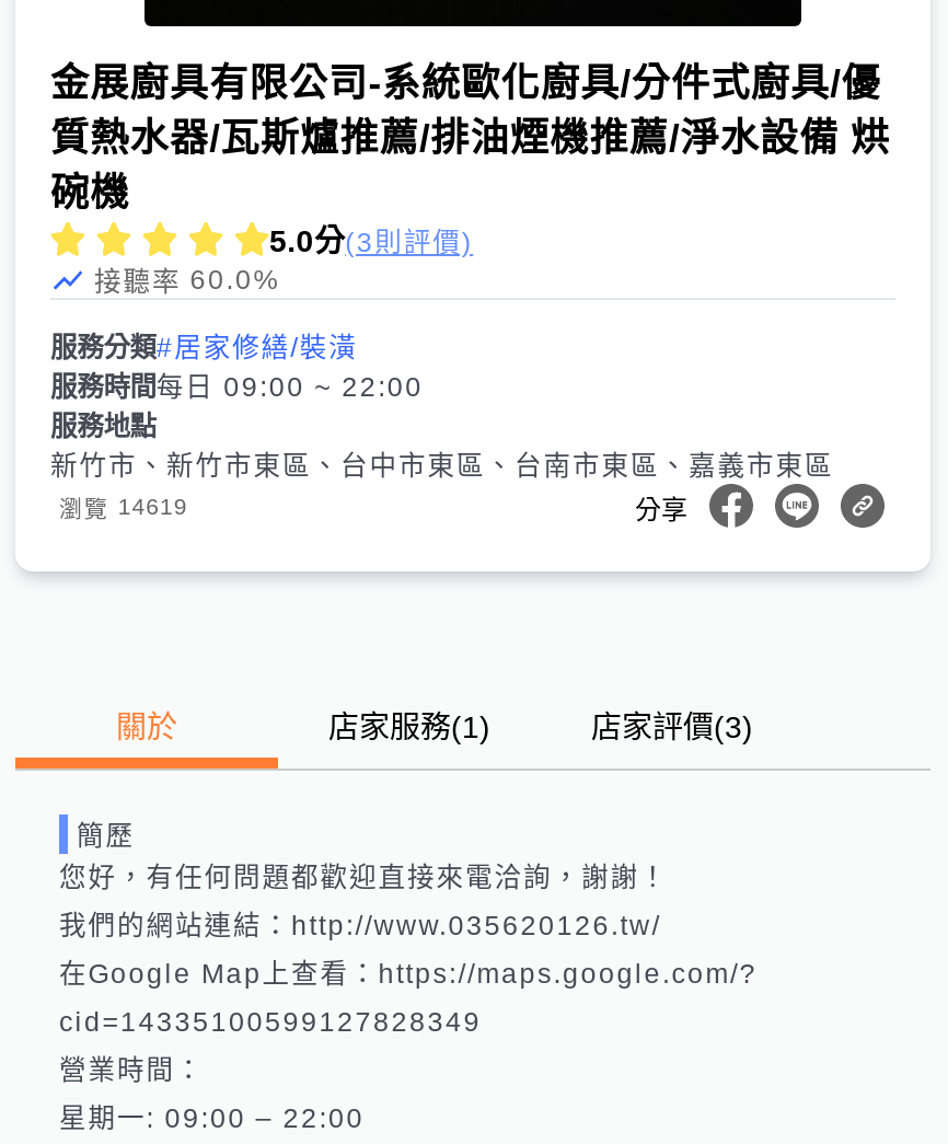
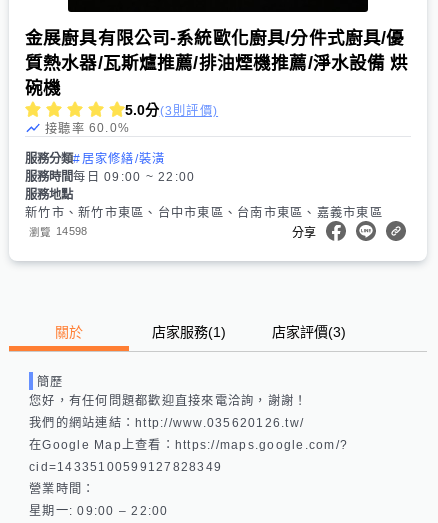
- 瀏覽 14619
+ 瀏覽 14598
